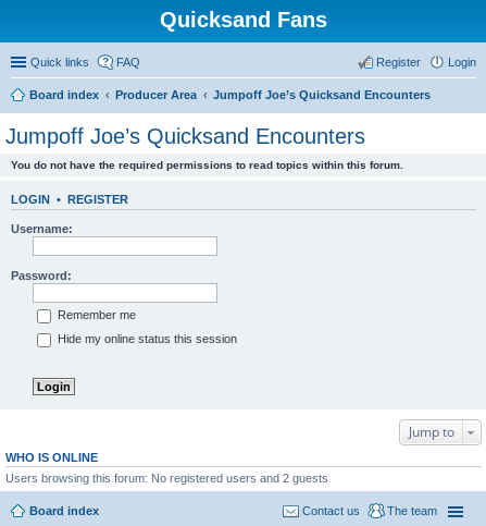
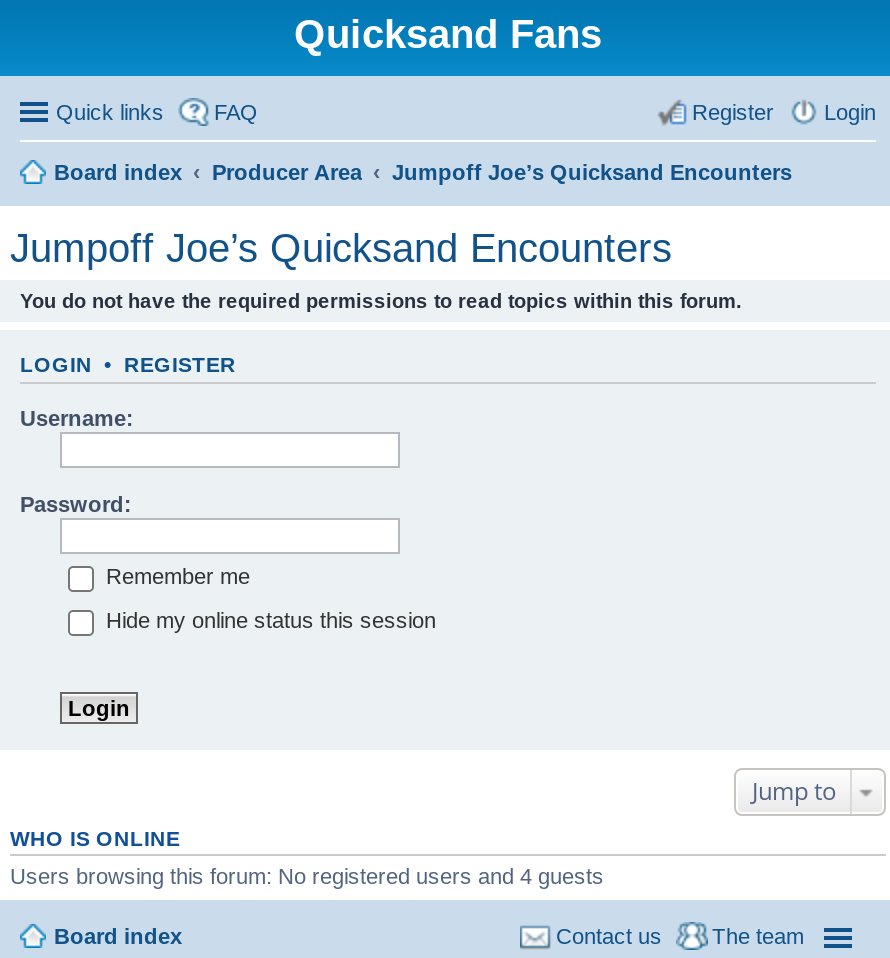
- Users browsing this forum: No registered users and 2 guests
+ Users browsing this forum: No registered users and 4 guests
